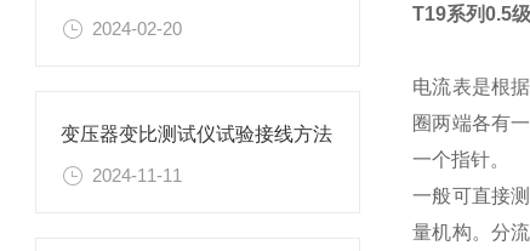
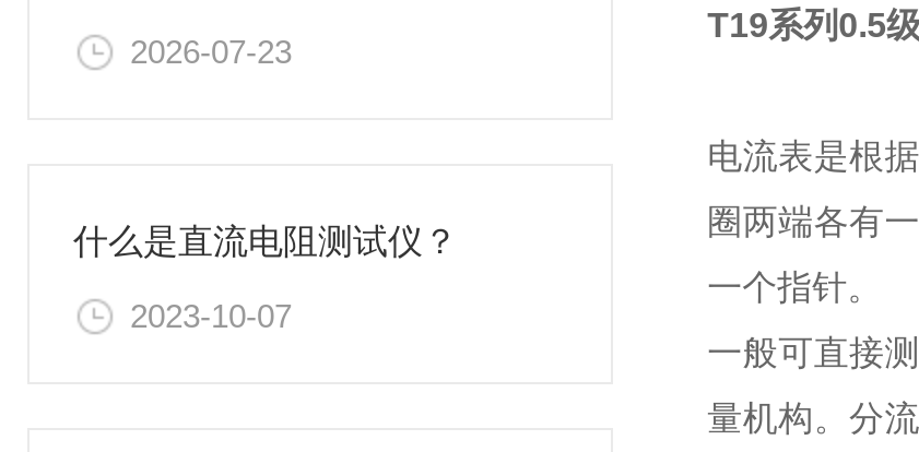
- 2024-02-20
+ 2026-07-23

- 变压器变比测试仪试验接线方法
+ 什么是直流电阻测试仪？

- 2024-11-11
+ 2023-10-07
